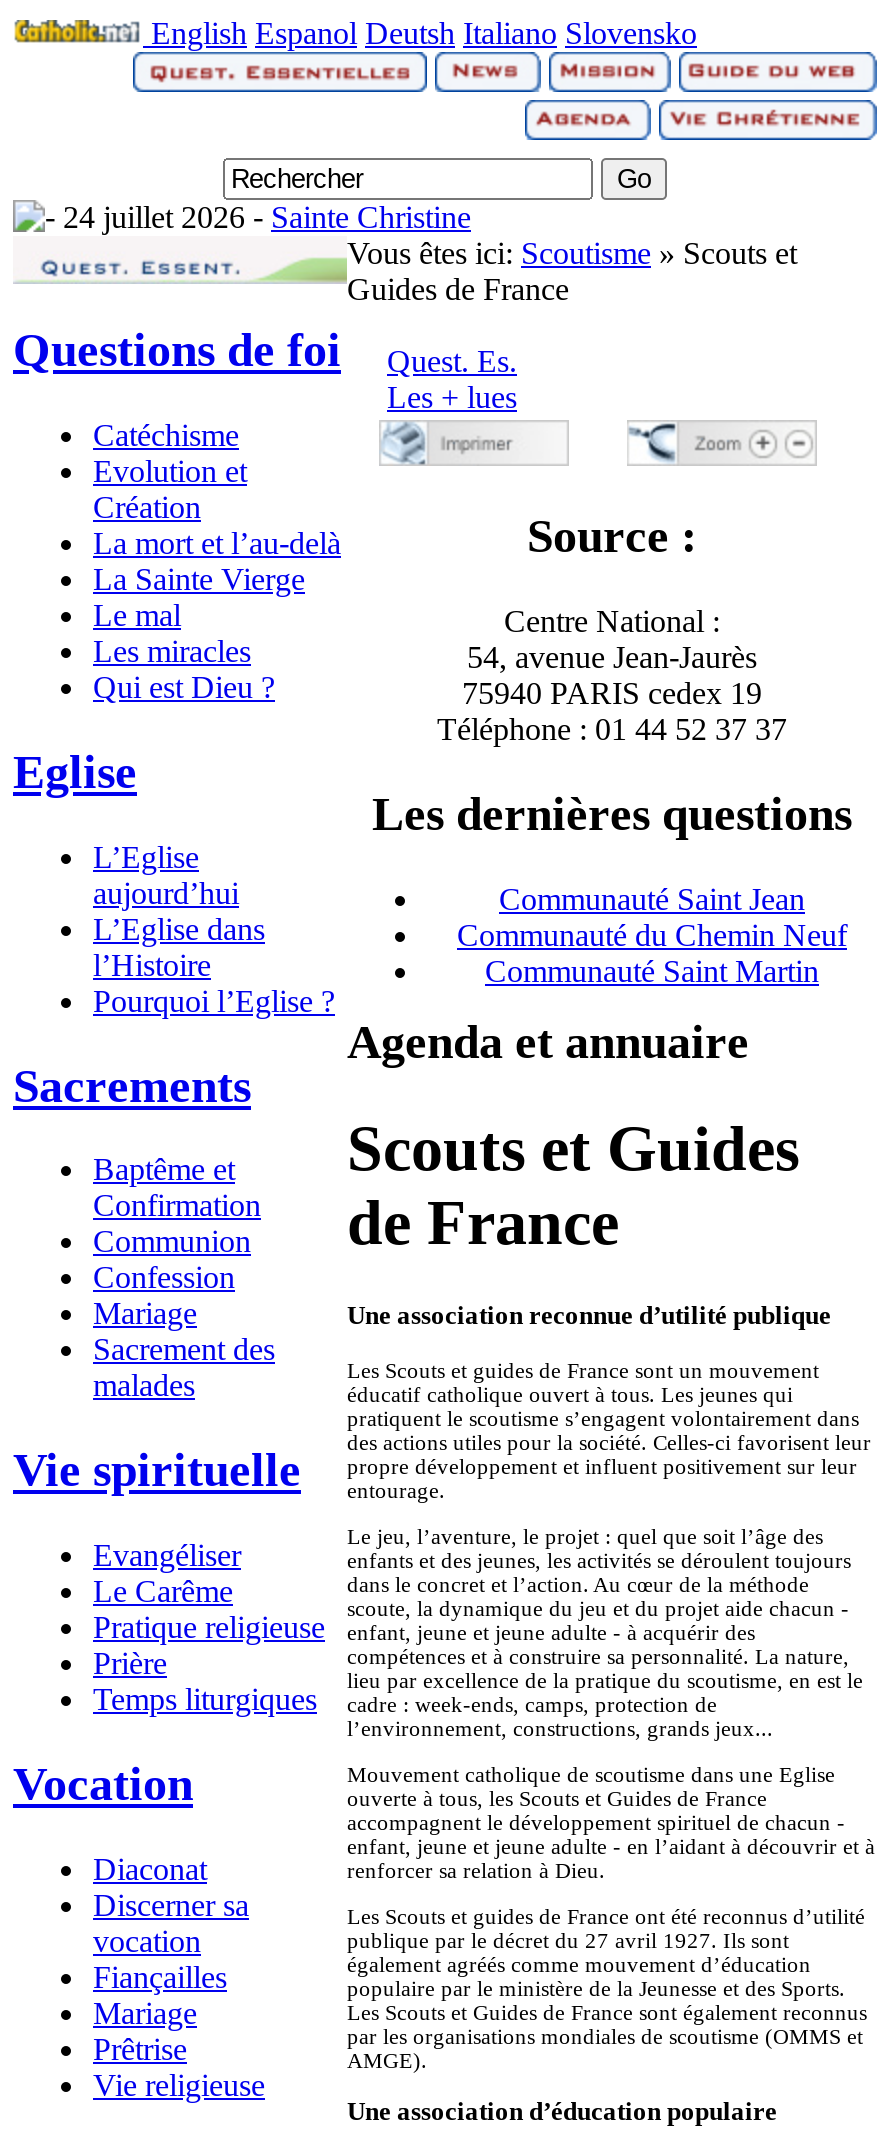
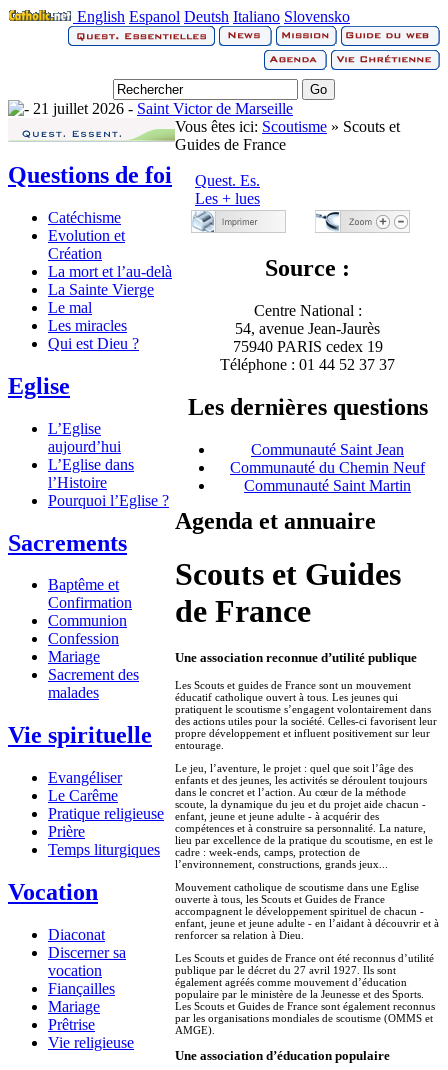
- 24 juillet 2026 -Sainte Christine
+ 21 juillet 2026 -Saint Victor de Marseille
